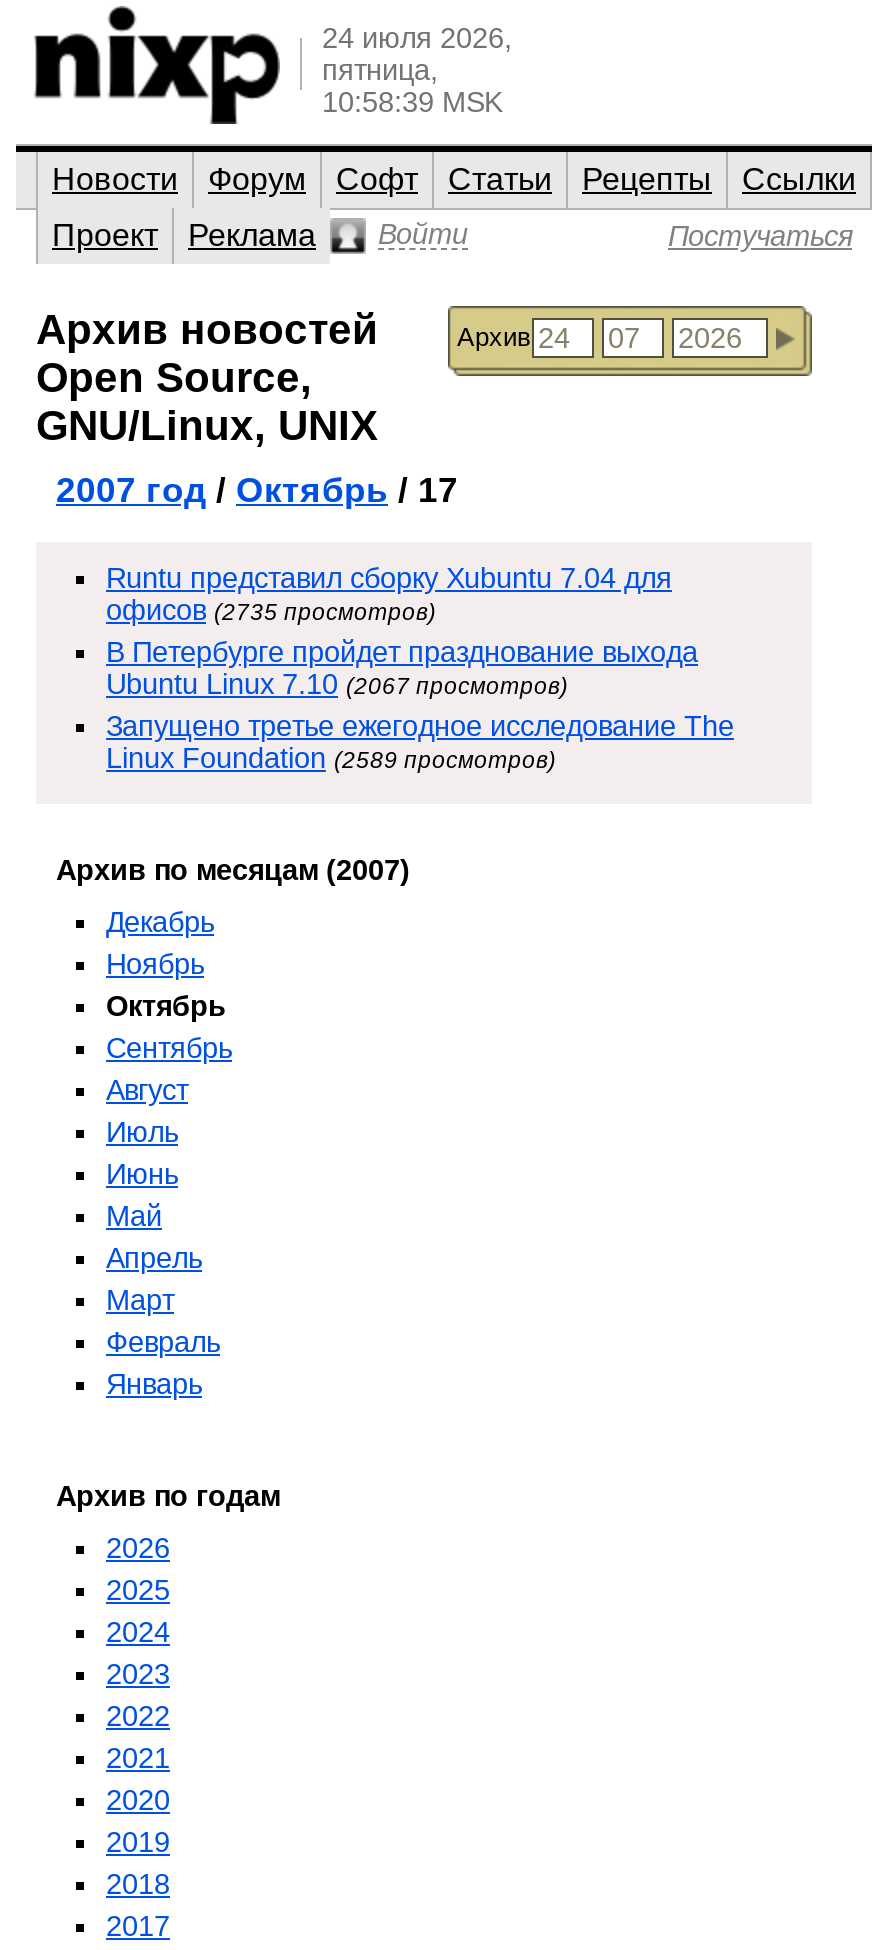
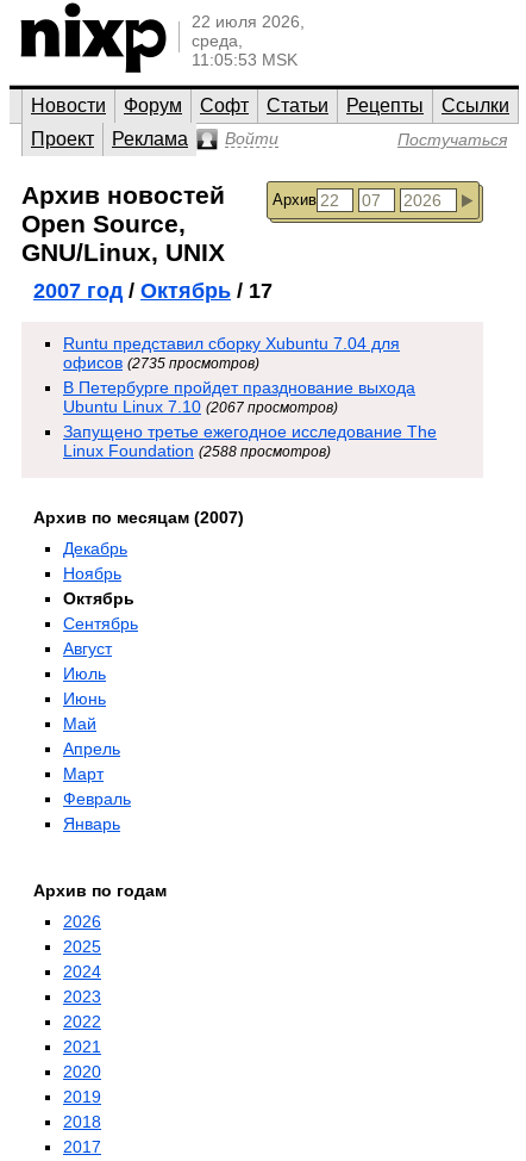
- 24 июля 2026,
- пятница,
- 10:58:39 MSK
+ 22 июля 2026,
+ среда,
+ 11:05:53 MSK

- Linux Foundation (2589 просмотров)
+ Linux Foundation (2588 просмотров)
